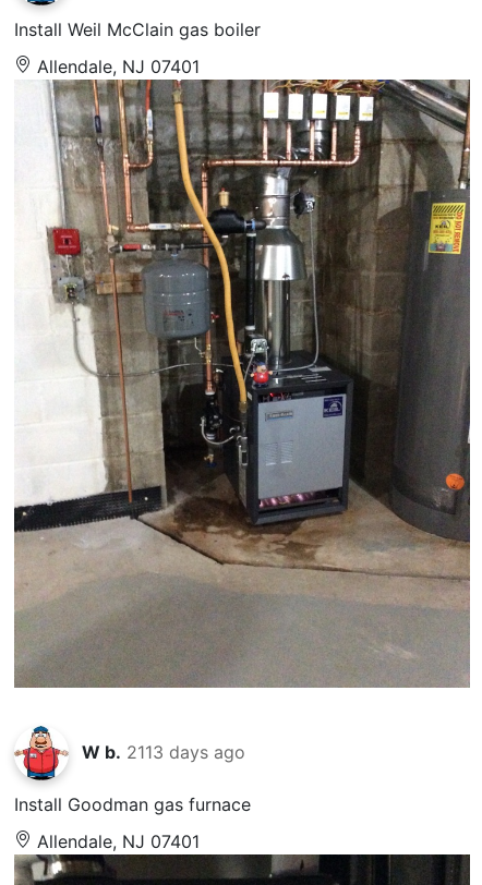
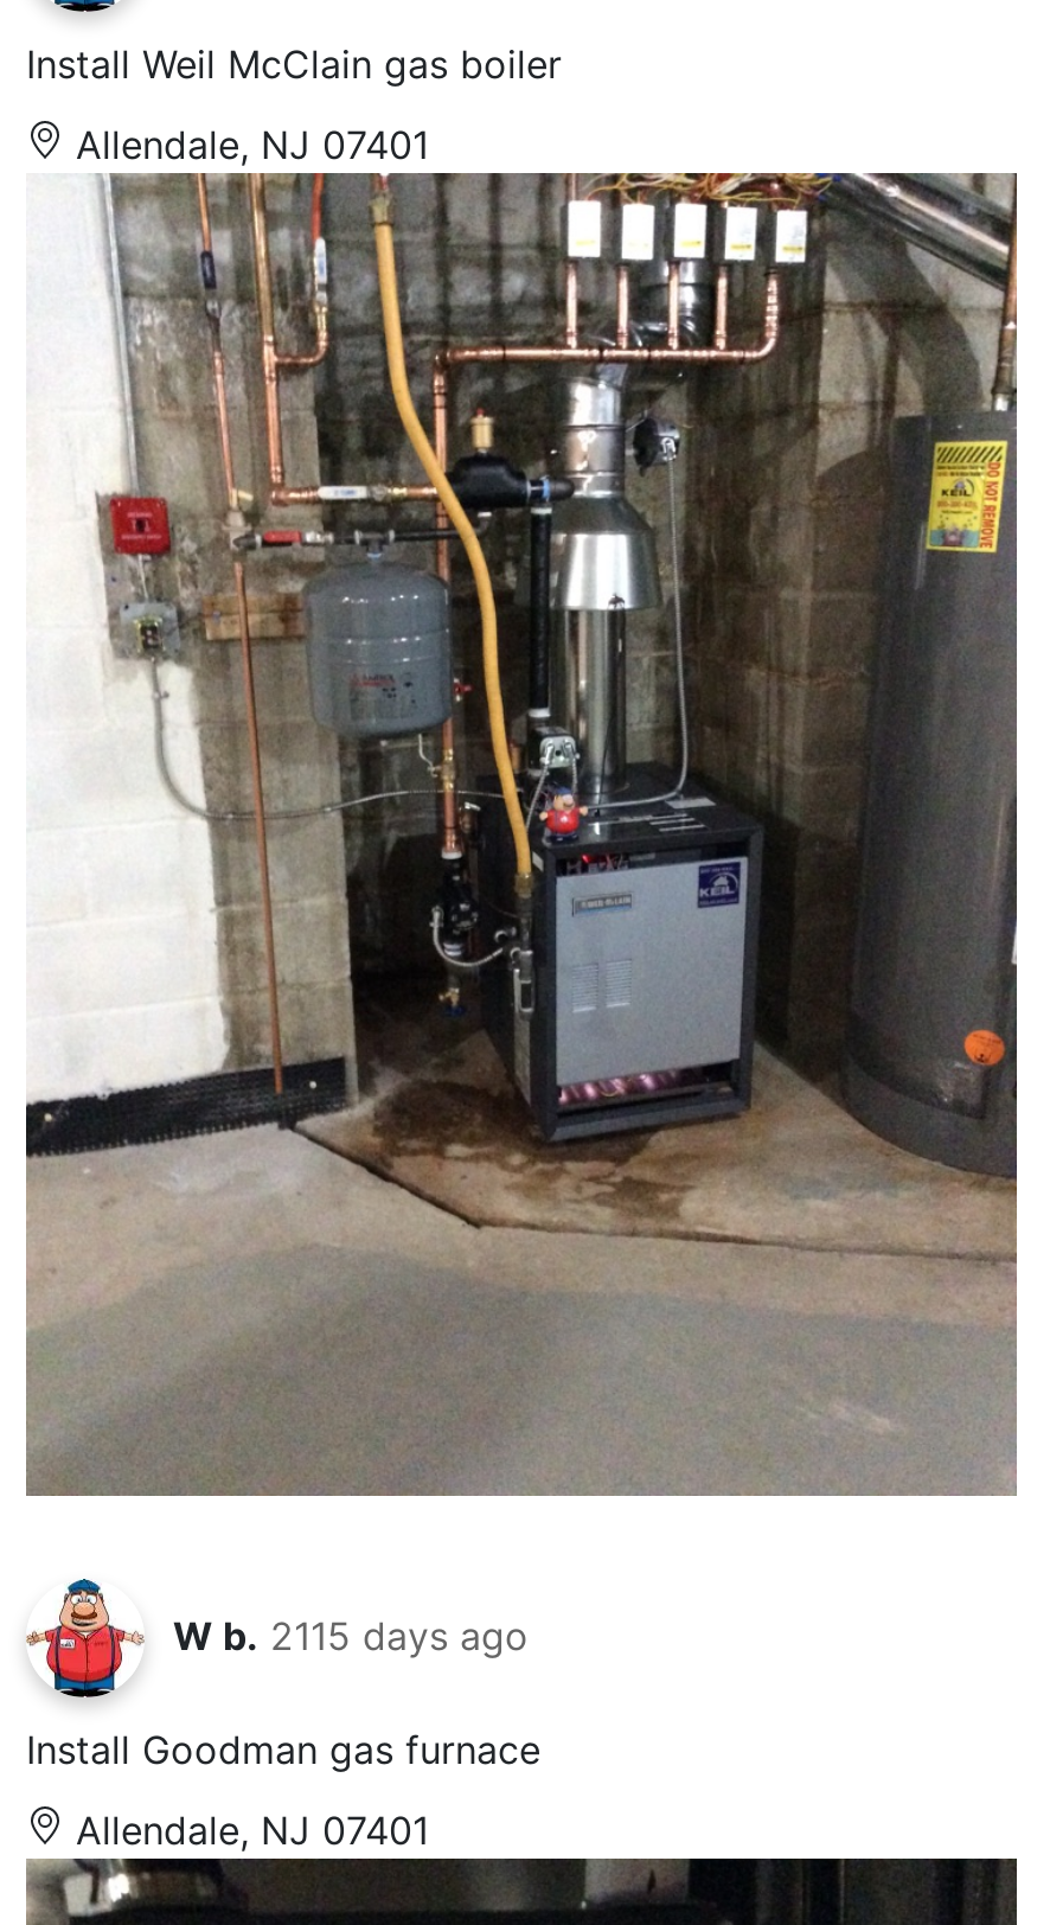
- W b. 2113 days ago
+ W b. 2115 days ago
